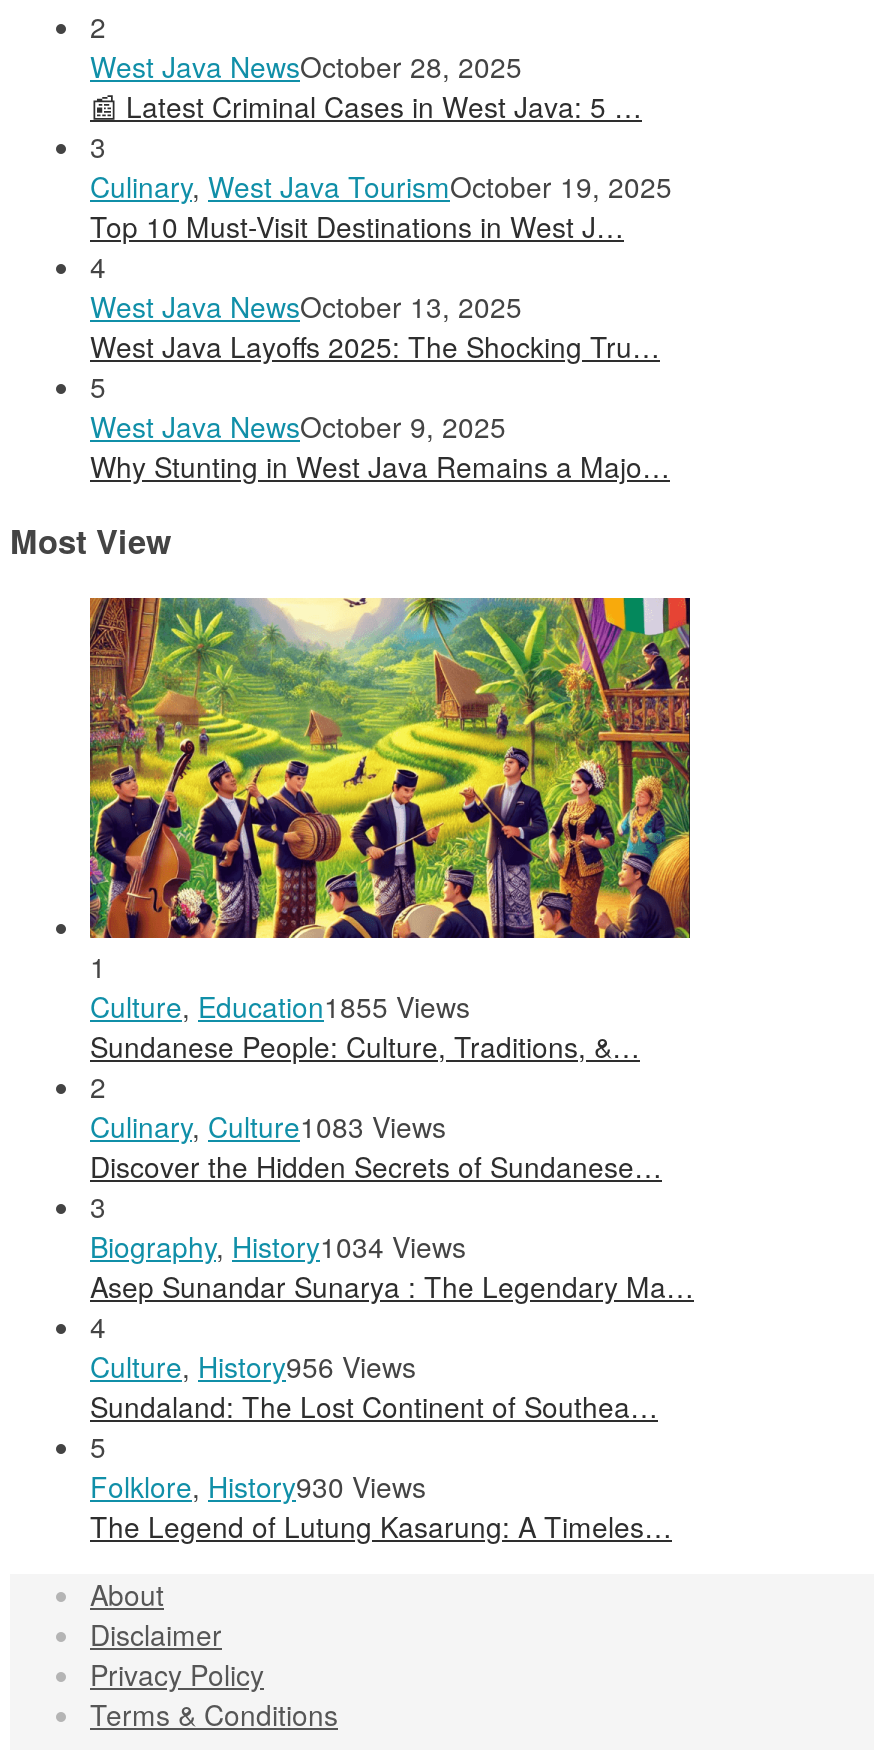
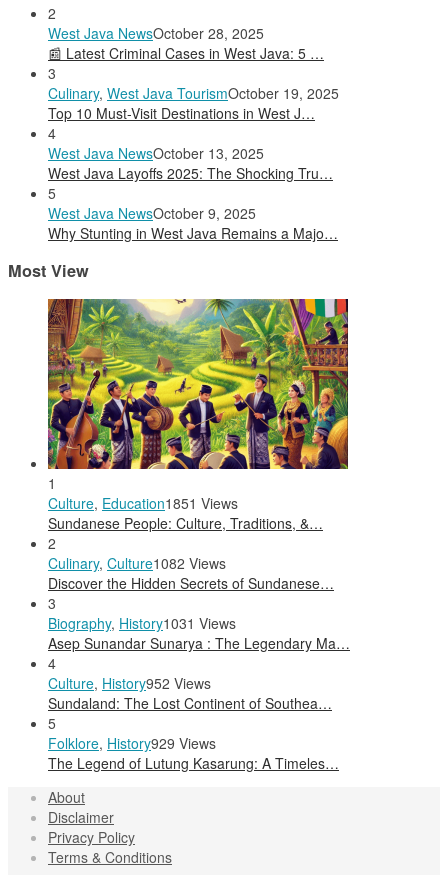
- Culture, Education1855 Views
+ Culture, Education1851 Views

- Culinary, Culture1083 Views
+ Culinary, Culture1082 Views

- Biography, History1034 Views
+ Biography, History1031 Views

- Culture, History956 Views
+ Culture, History952 Views

- Folklore, History930 Views
+ Folklore, History929 Views
